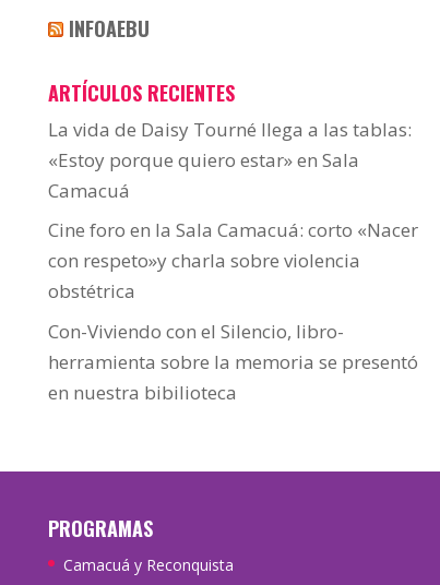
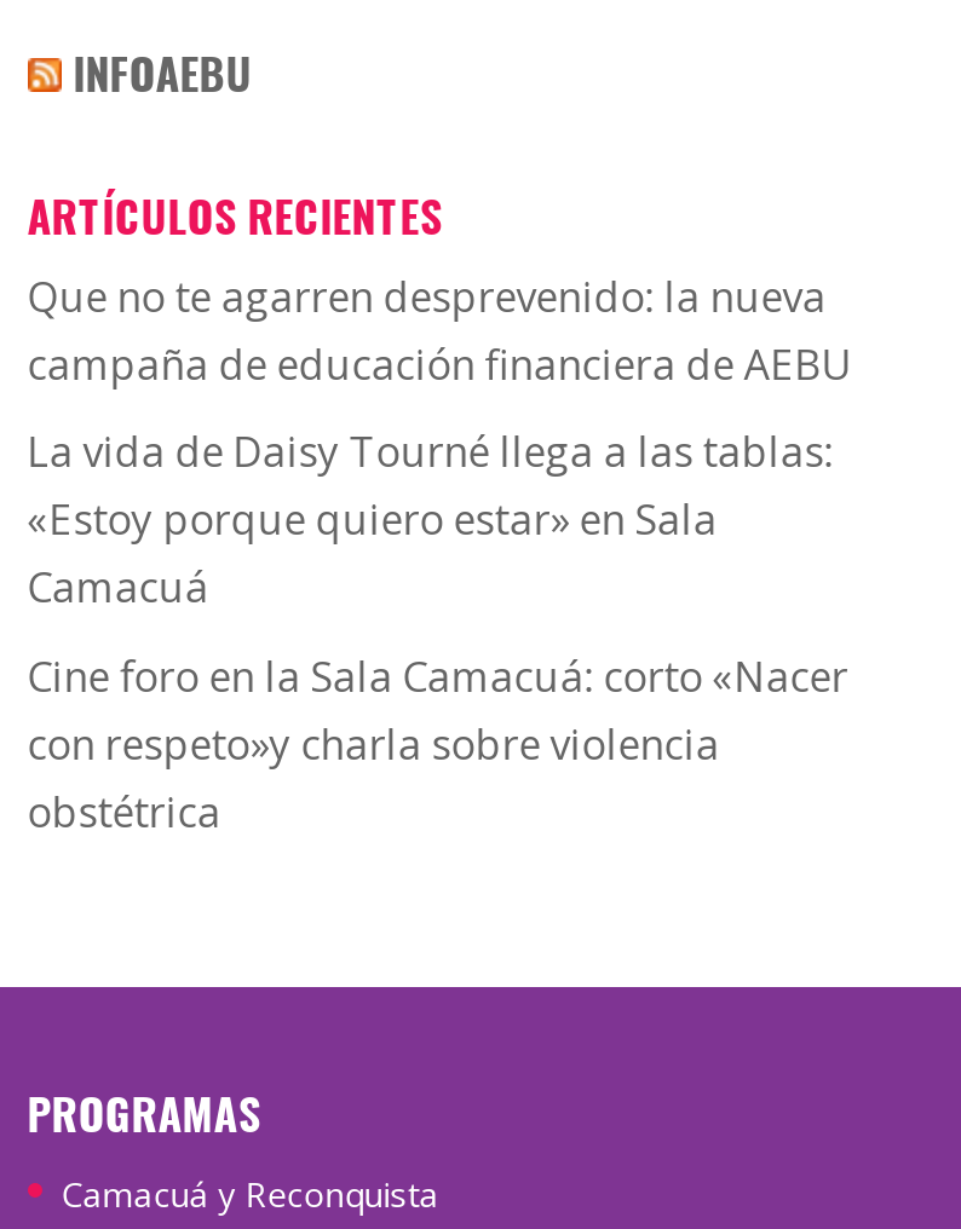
+ Que no te agarren desprevenido: la nueva
+ campaña de educación financiera de AEBU

moved down: La vida de Daisy Tourné llega a las tablas: | «Estoy porque quiero estar» en Sala | Camacuá | Cine foro en la Sala Camacuá: corto «Nacer | con respeto»y charla sobre violencia | obstétrica

- Con-Viviendo con el Silencio, libro-
- herramienta sobre la memoria se presentó
- en nuestra bibilioteca
